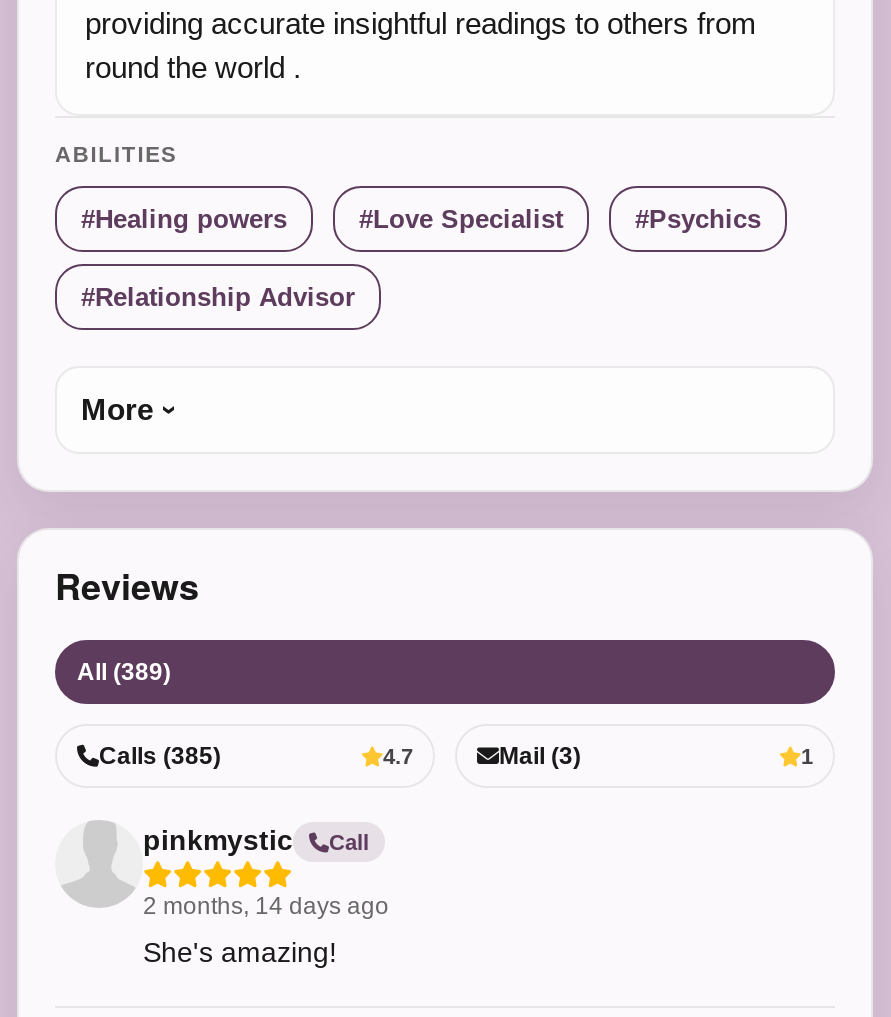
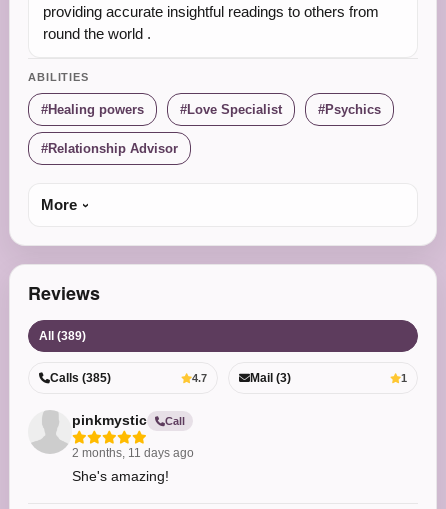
- 2 months, 14 days ago
+ 2 months, 11 days ago
